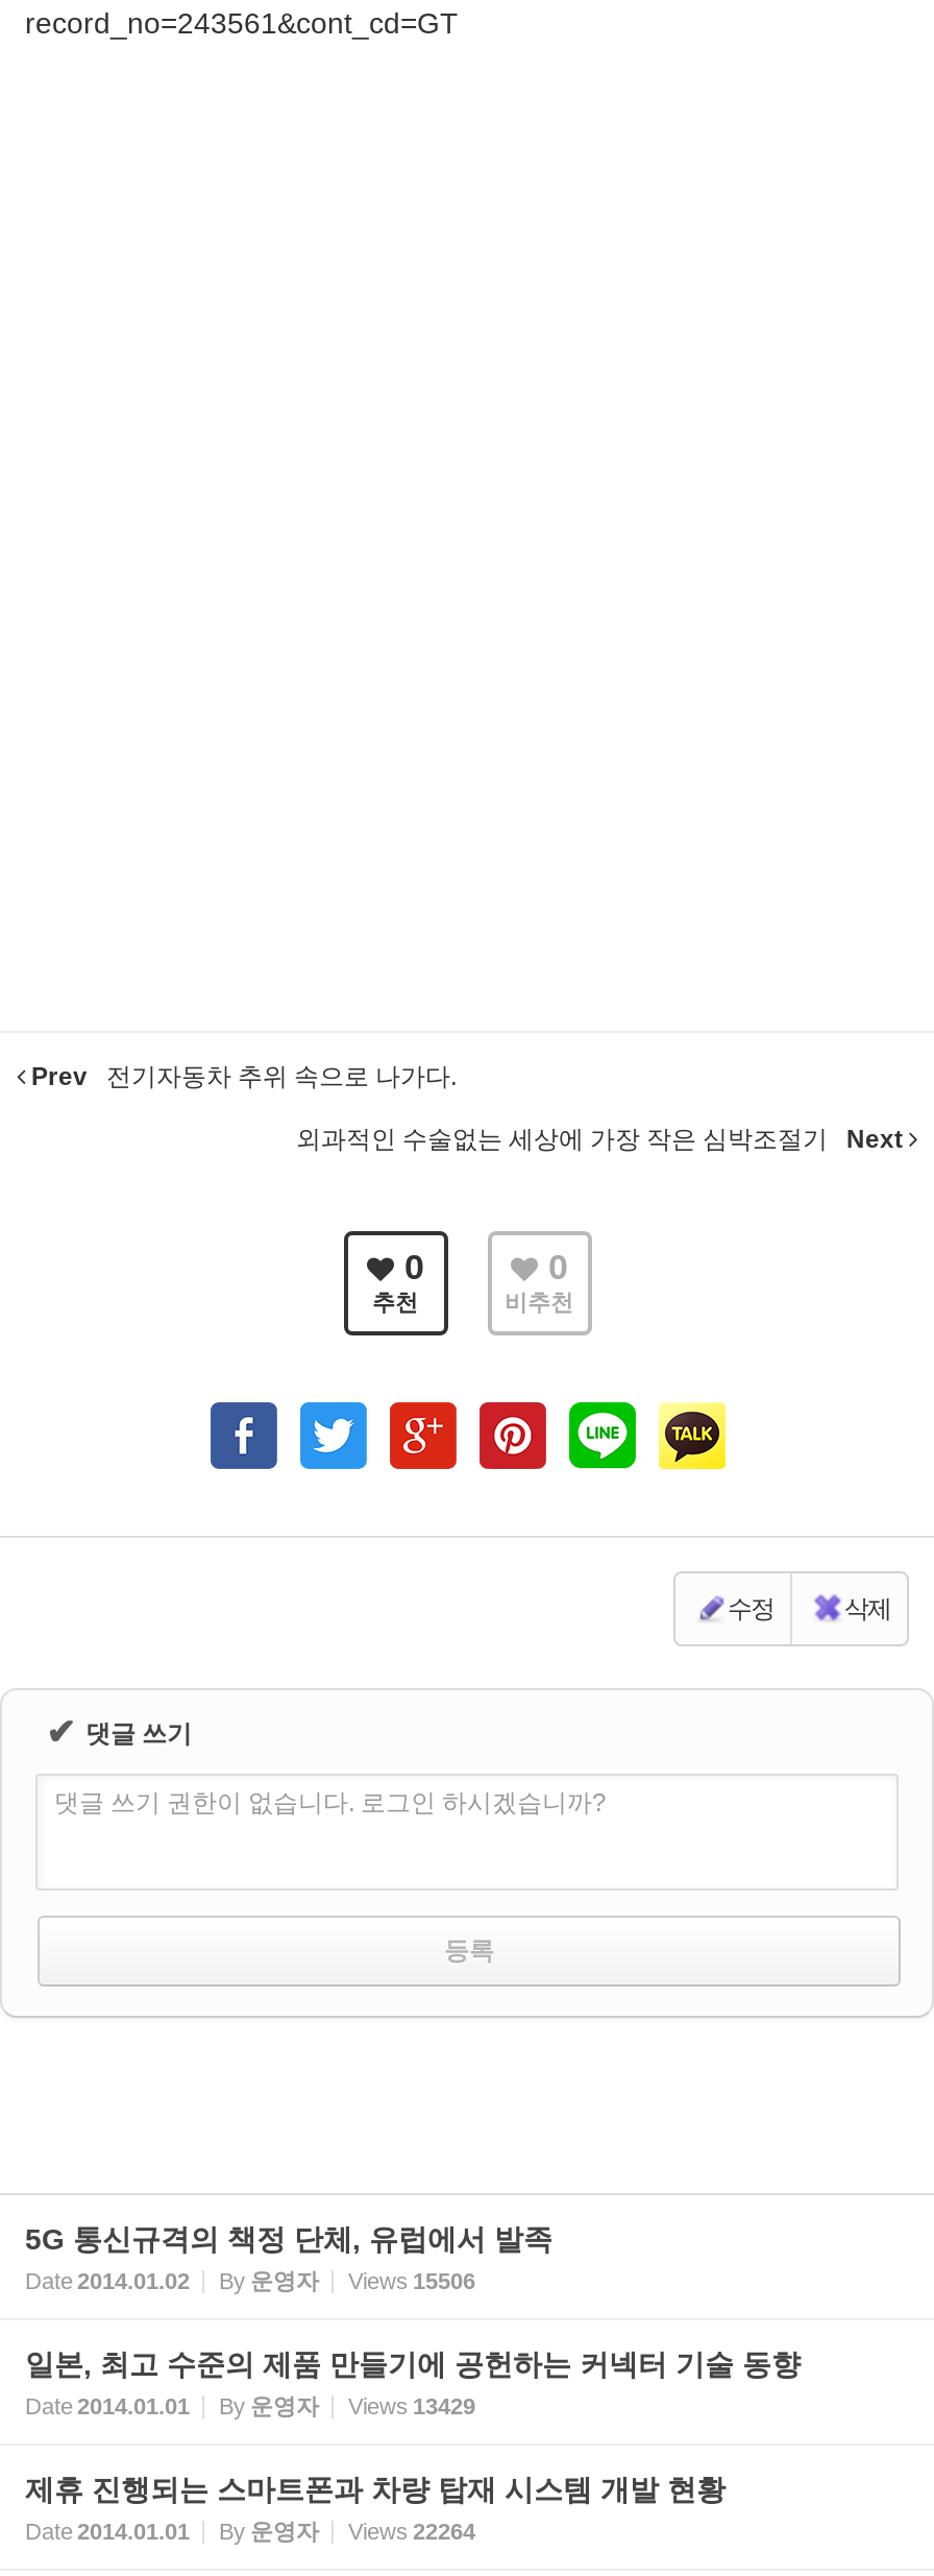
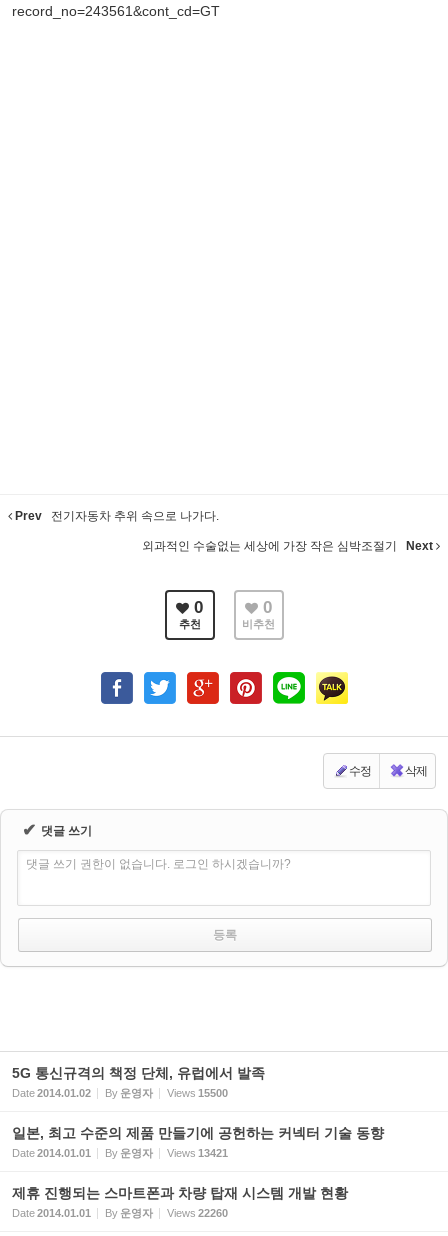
- Date 2014.01.02 By 운영자 Views 15506
+ Date 2014.01.02 By 운영자 Views 15500

- Date 2014.01.01 By 운영자 Views 13429
+ Date 2014.01.01 By 운영자 Views 13421

- Date 2014.01.01 By 운영자 Views 22264
+ Date 2014.01.01 By 운영자 Views 22260
